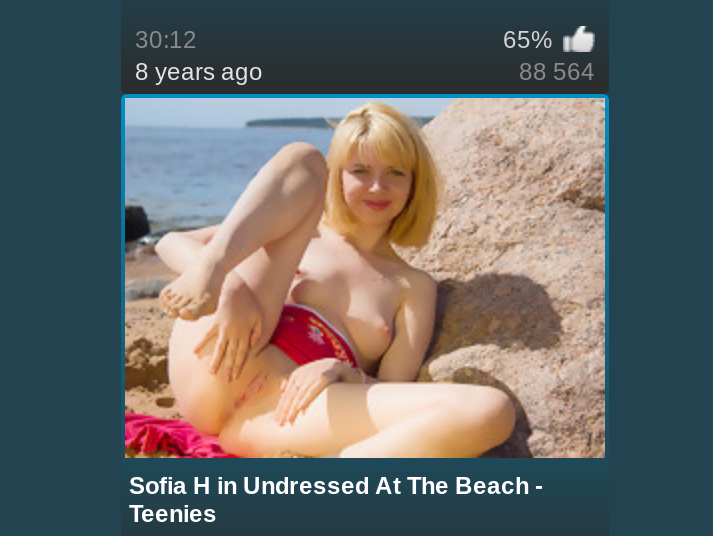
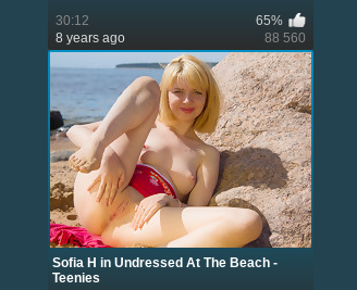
- 88 564
+ 88 560
